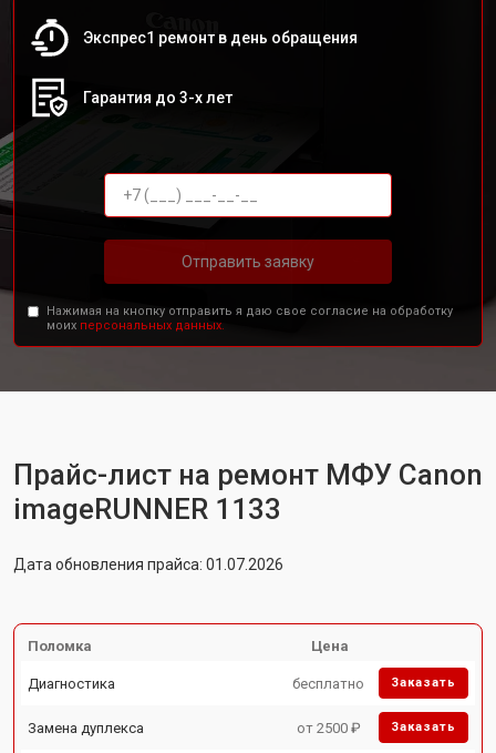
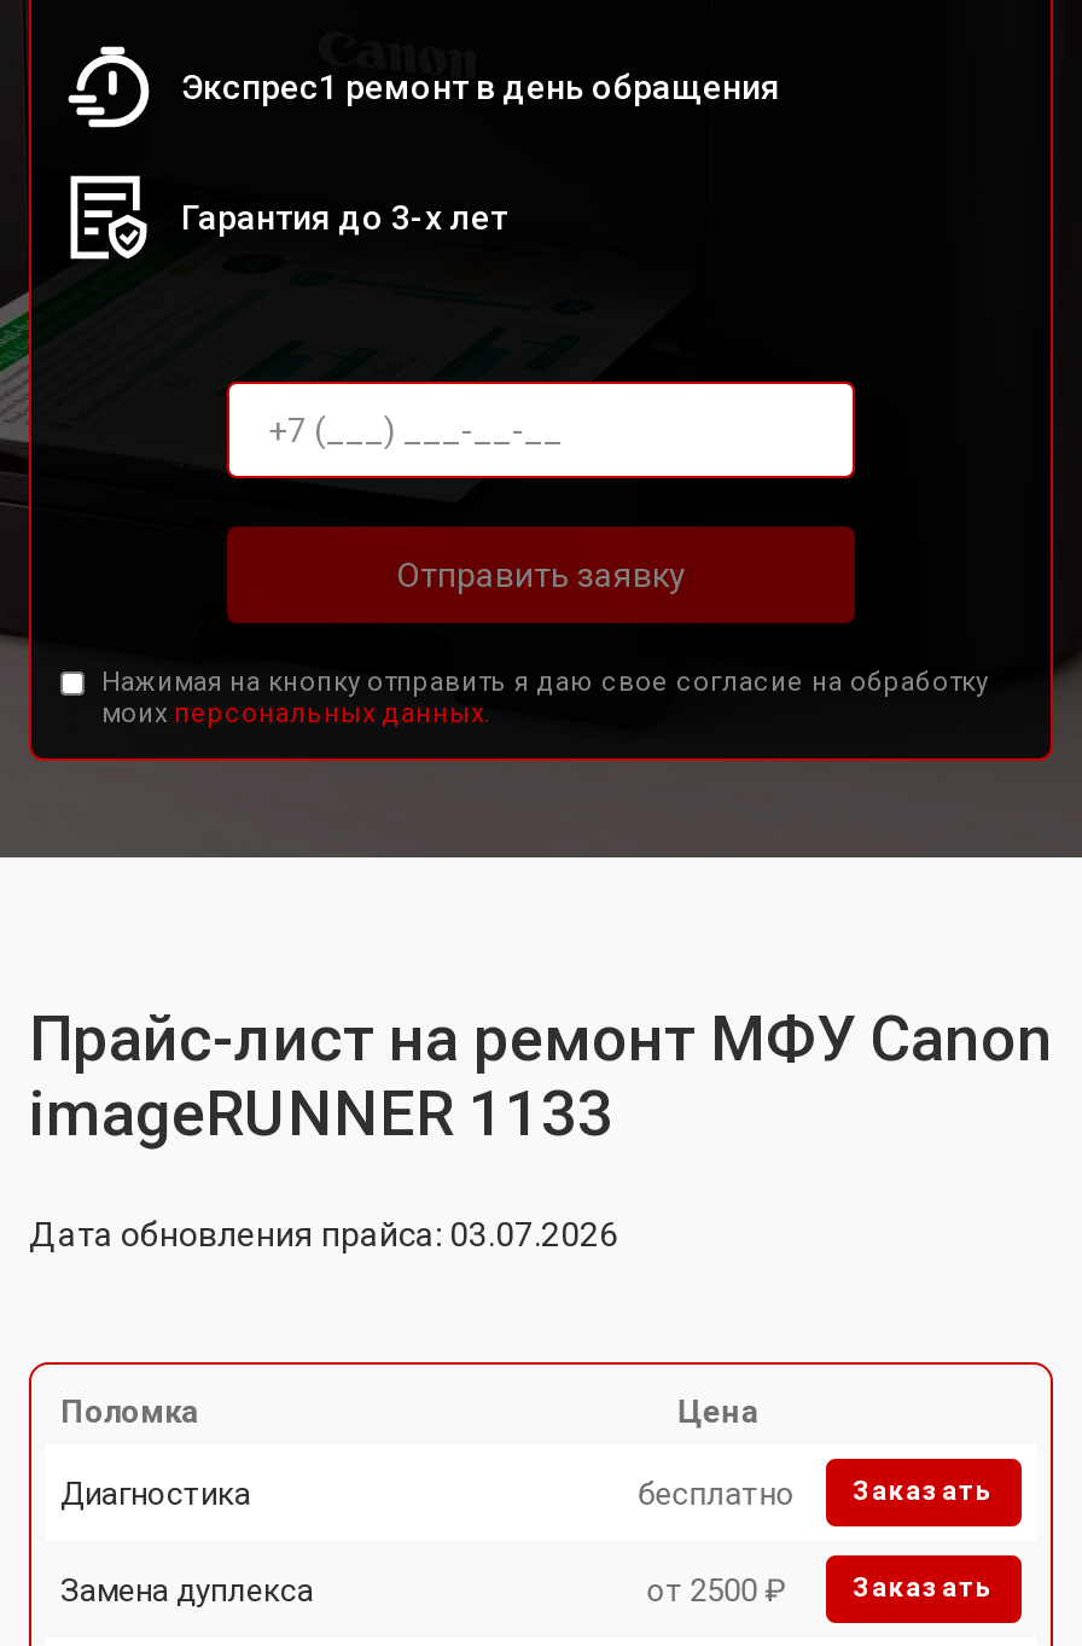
- Дата обновления прайса: 01.07.2026
+ Дата обновления прайса: 03.07.2026
